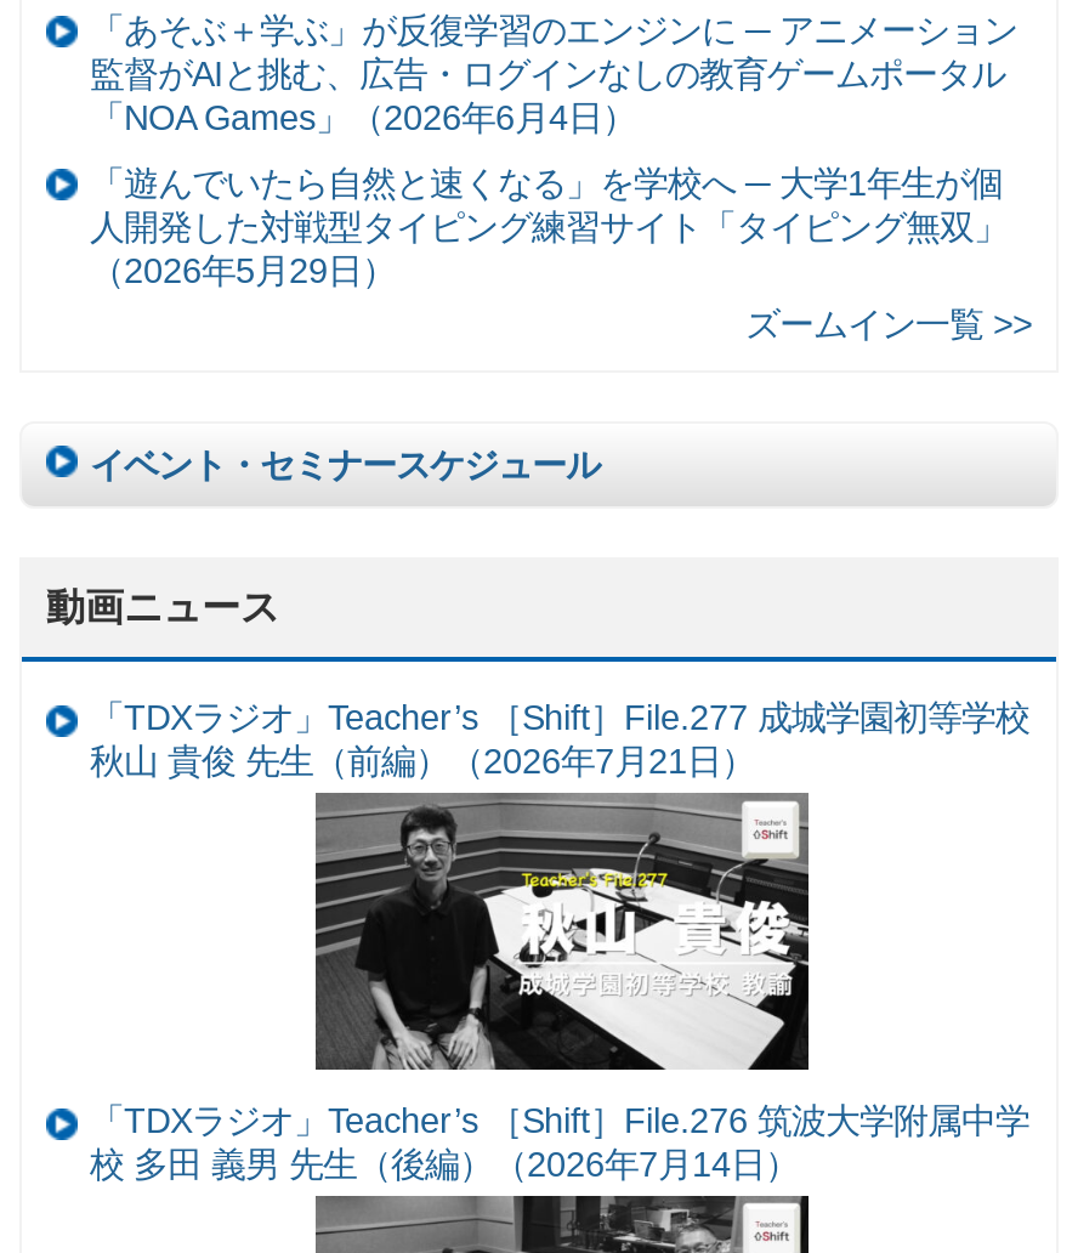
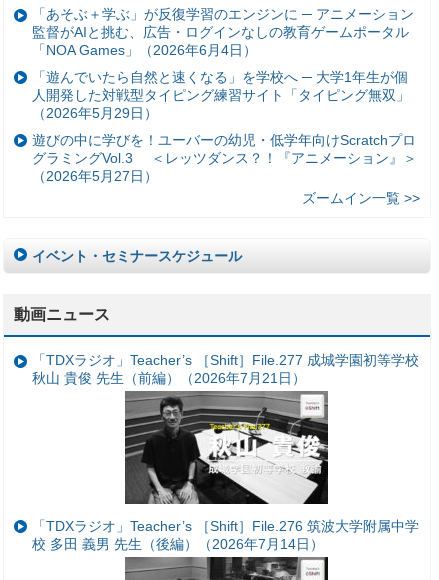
+ 遊びの中に学びを！ユーバーの幼児・低学年向けScratchプロ
+ グラミングVol.3 ＜レッツダンス？！『アニメーション』＞
+ （2026年5月27日）
